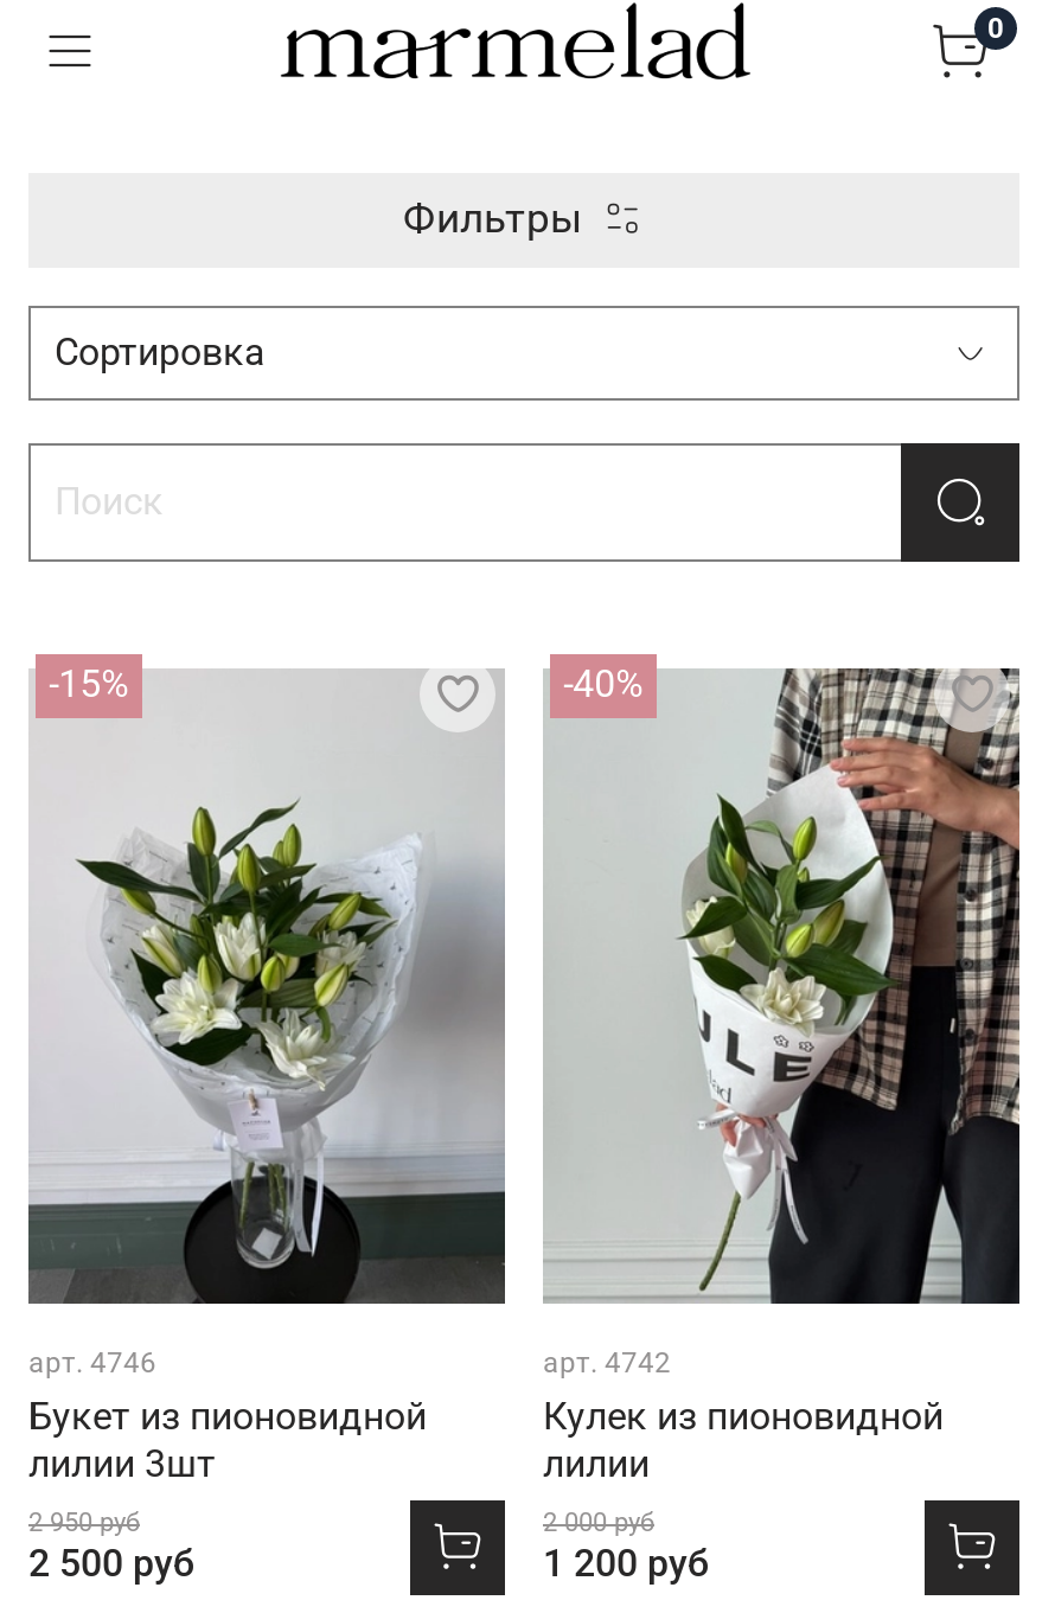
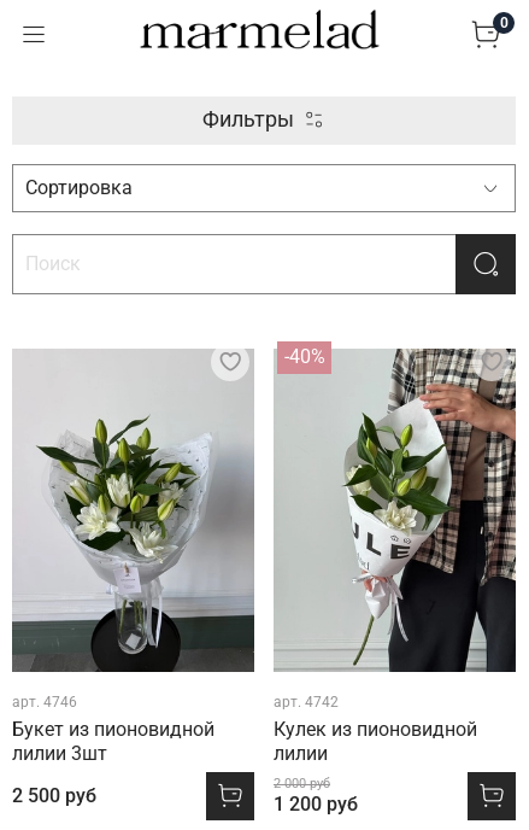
- -15%

- 2 950 руб
